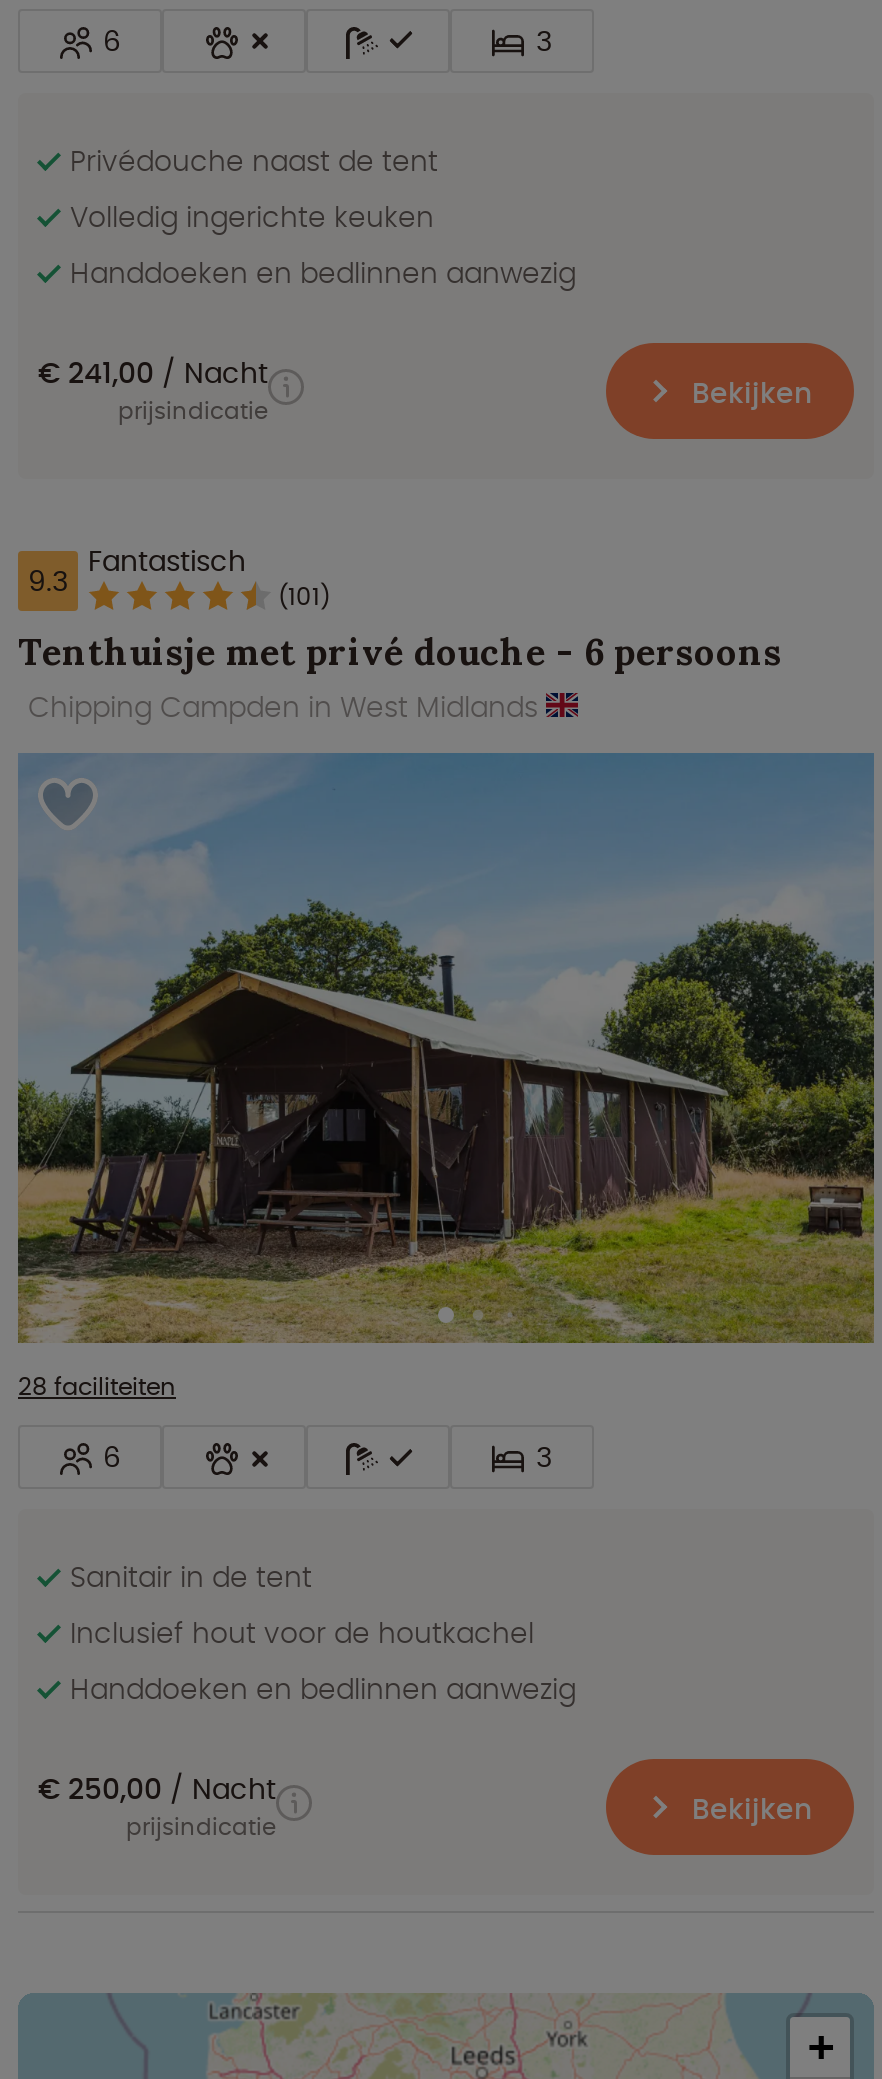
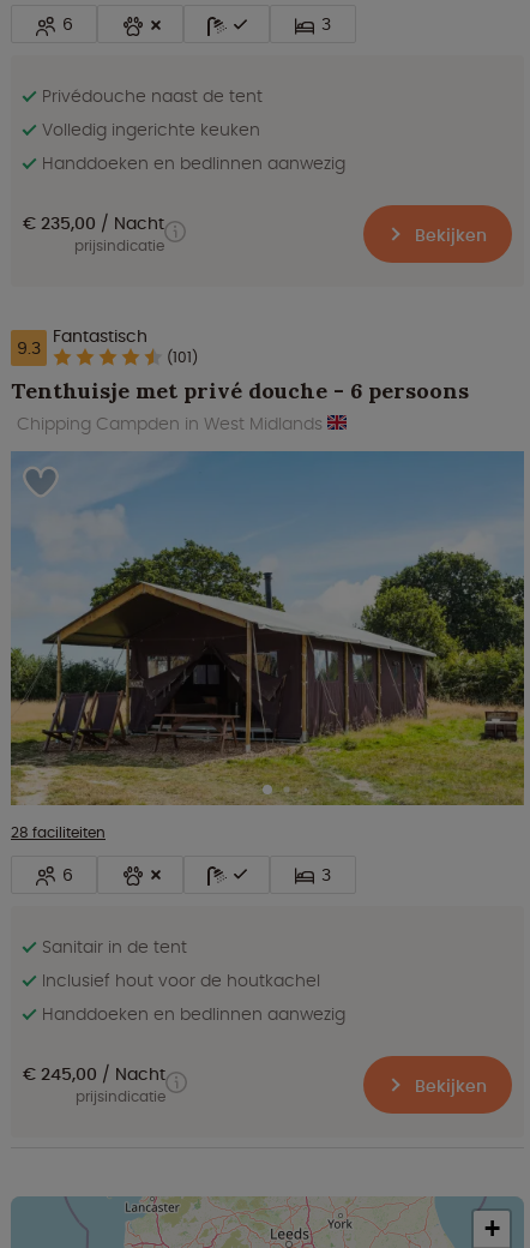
- € 241,00 Nacht
+ € 235,00 Nacht

- € 250,00 Nacht
+ € 245,00 Nacht
